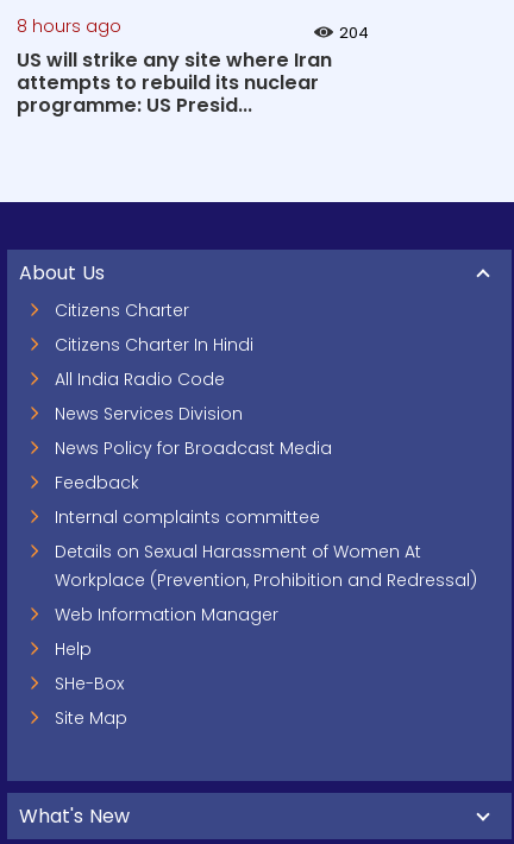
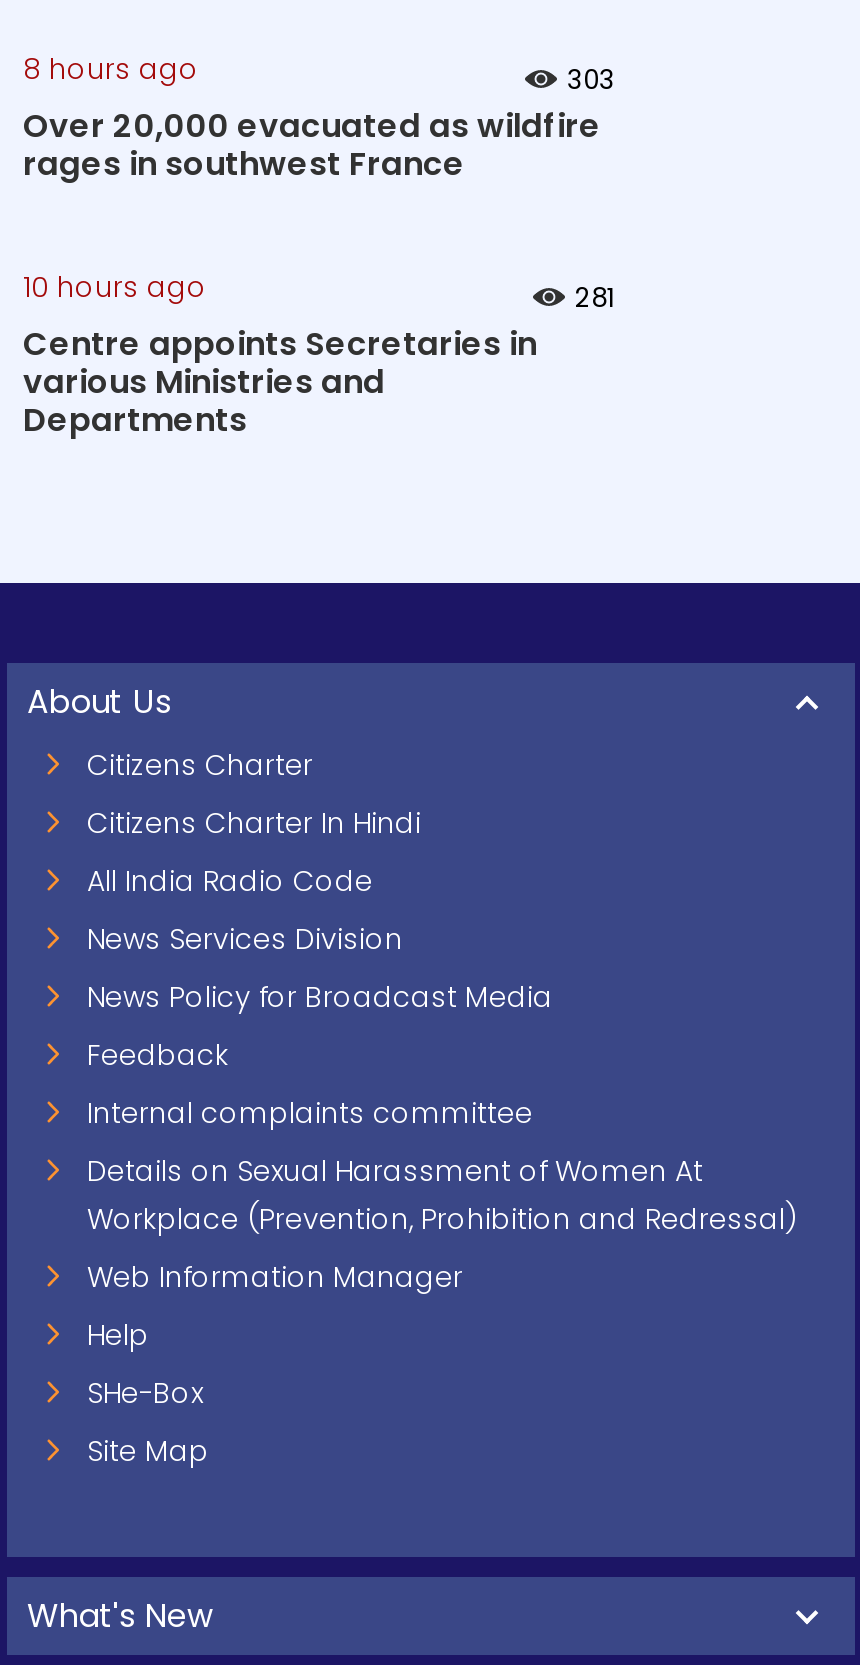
- 204
- US will strike any site where Iran
- attempts to rebuild its nuclear
- programme: US Presid...
+ 303
+ Over 20,000 evacuated as wildfire
+ rages in southwest France
+ 10 hours ago
+ 281
+ Centre appoints Secretaries in
+ various Ministries and
+ Departments
